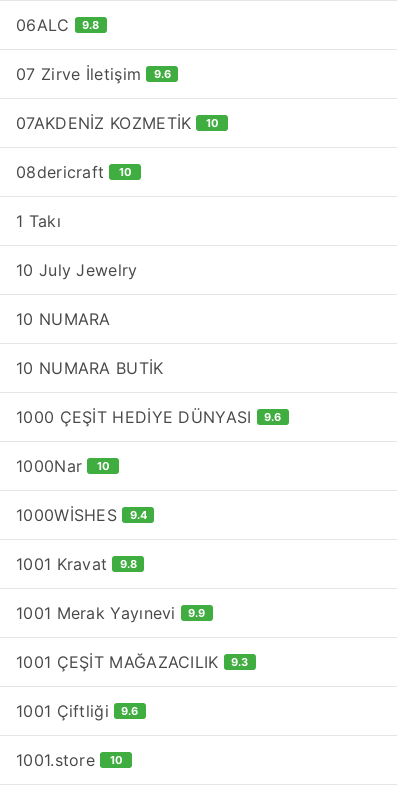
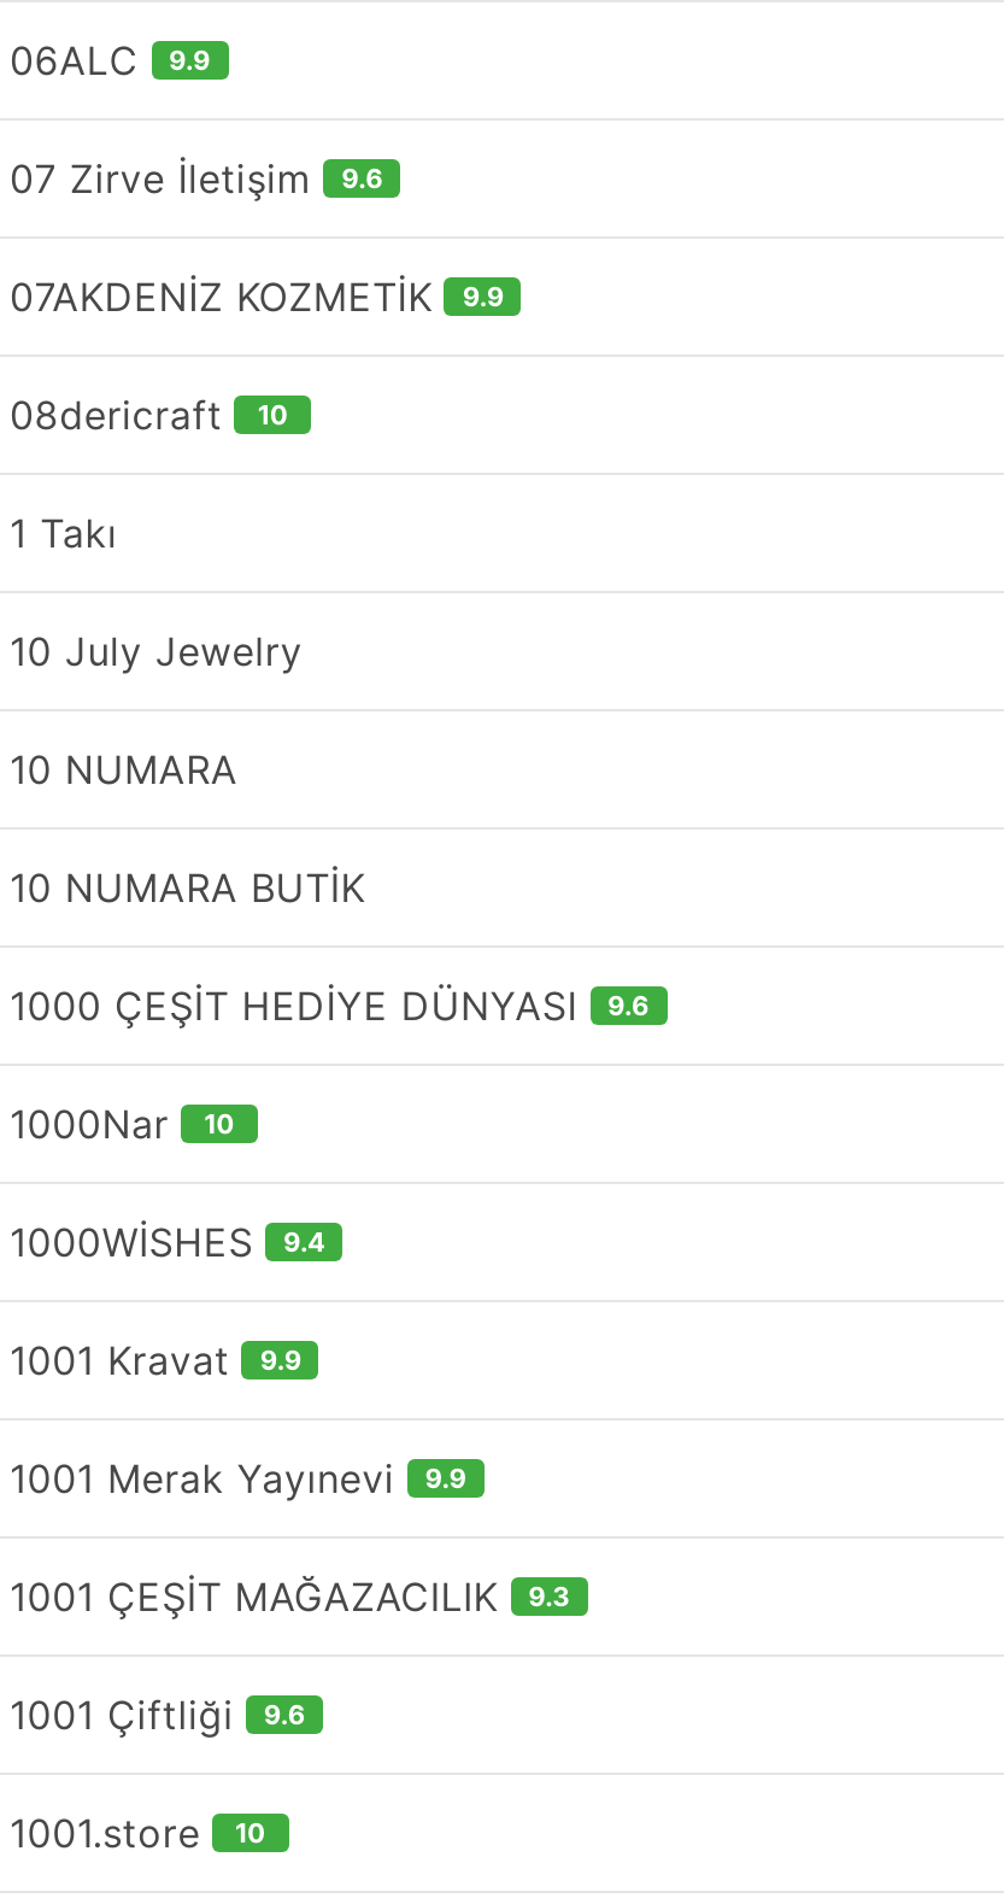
- 06ALC 9.8
+ 06ALC 9.9

- 07AKDENİZ KOZMETİK 10
+ 07AKDENİZ KOZMETİK 9.9

- 1001 Kravat 9.8
+ 1001 Kravat 9.9
